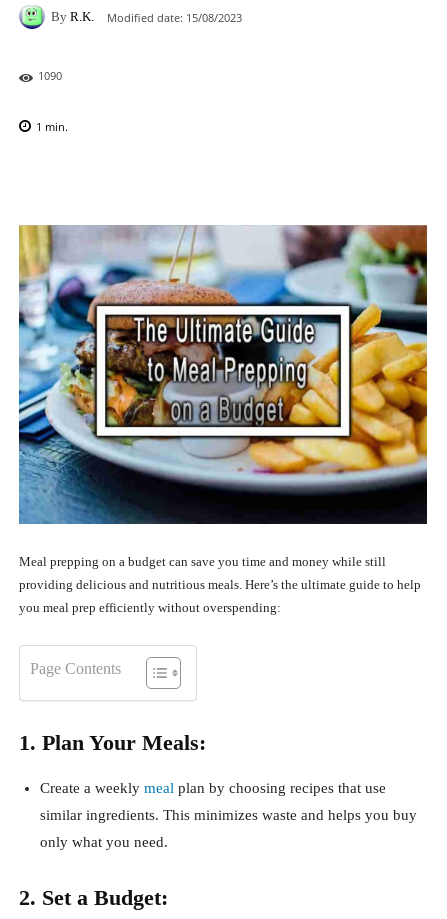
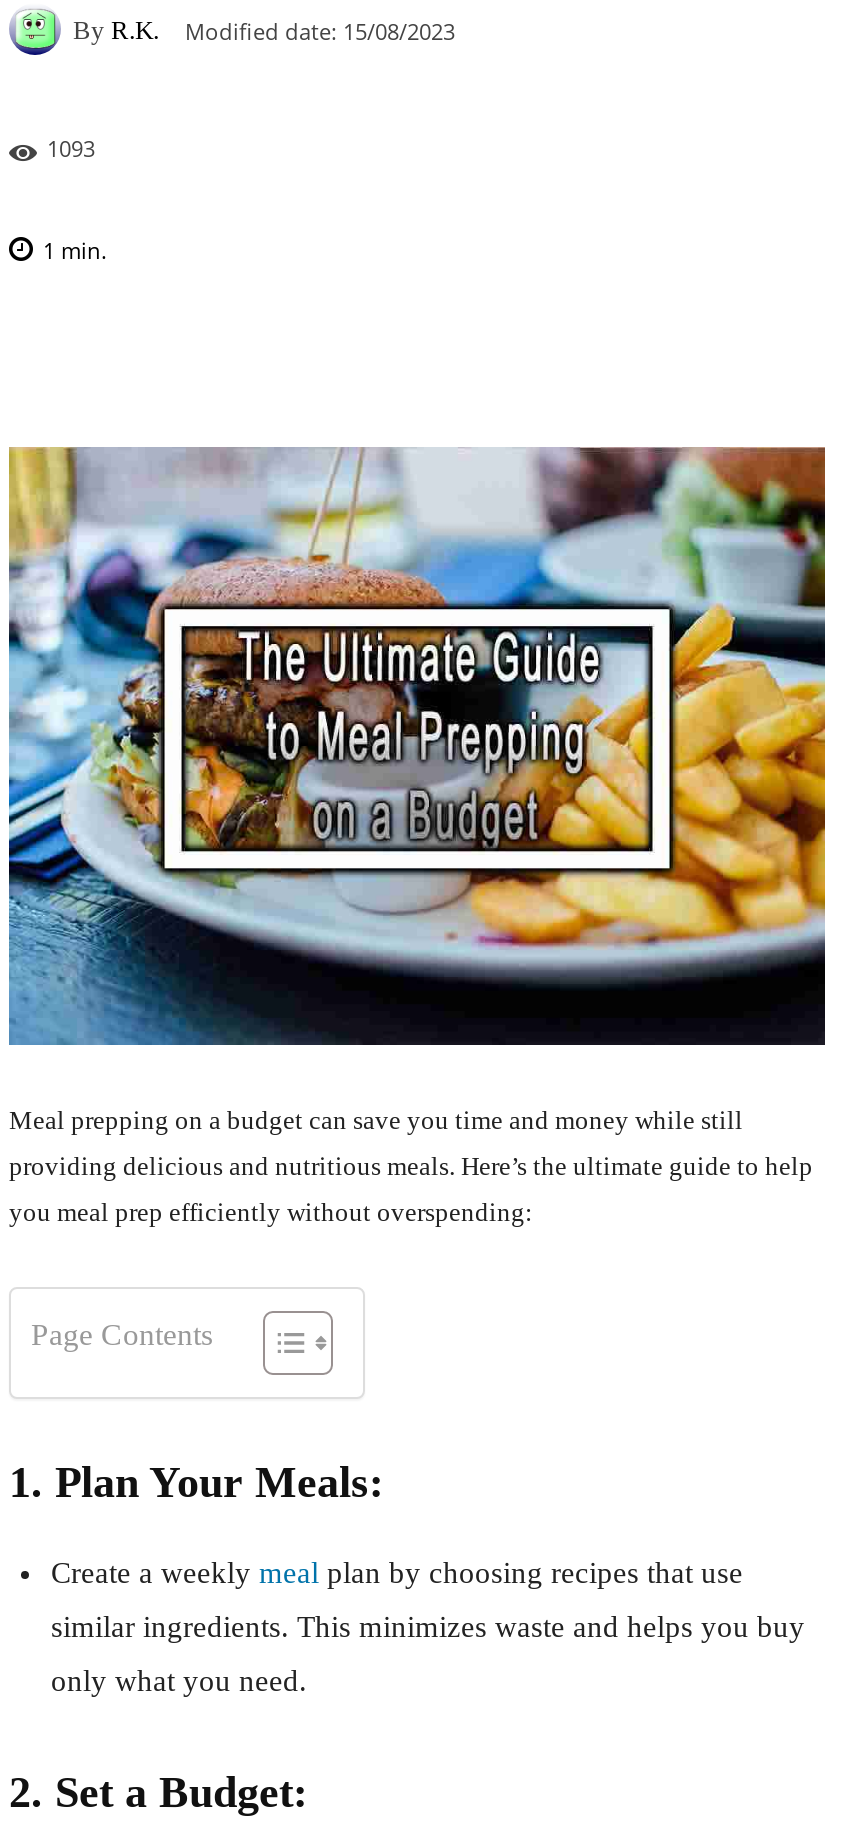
- 1090
+ 1093
